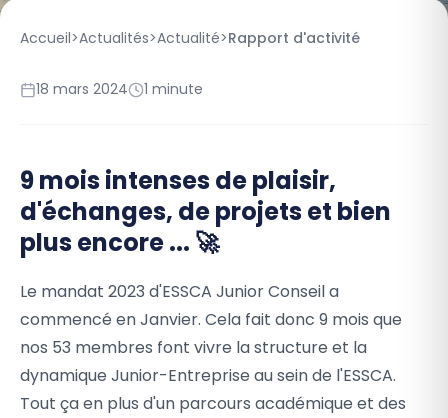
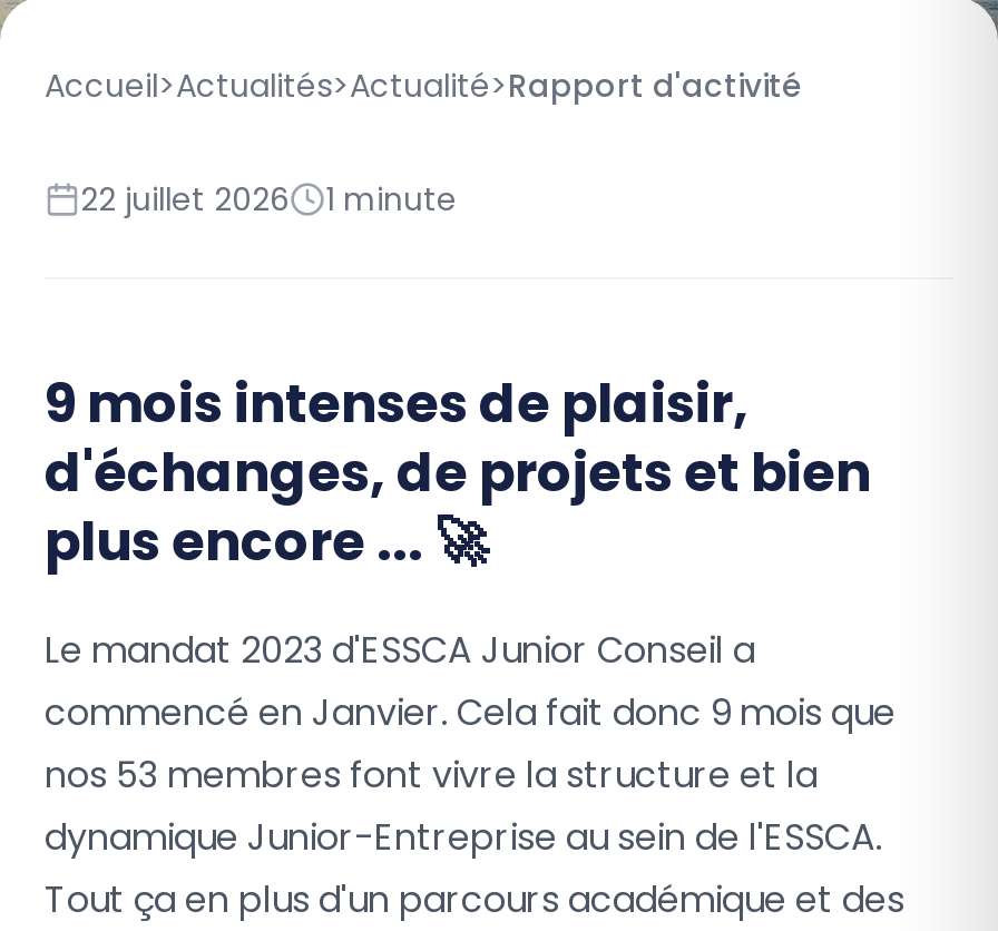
- 18 mars 2024 1 minute
+ 22 juillet 2026 1 minute
